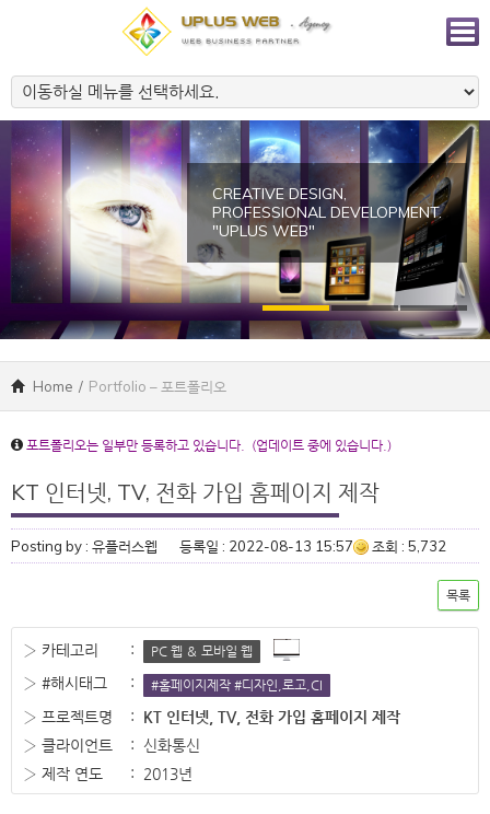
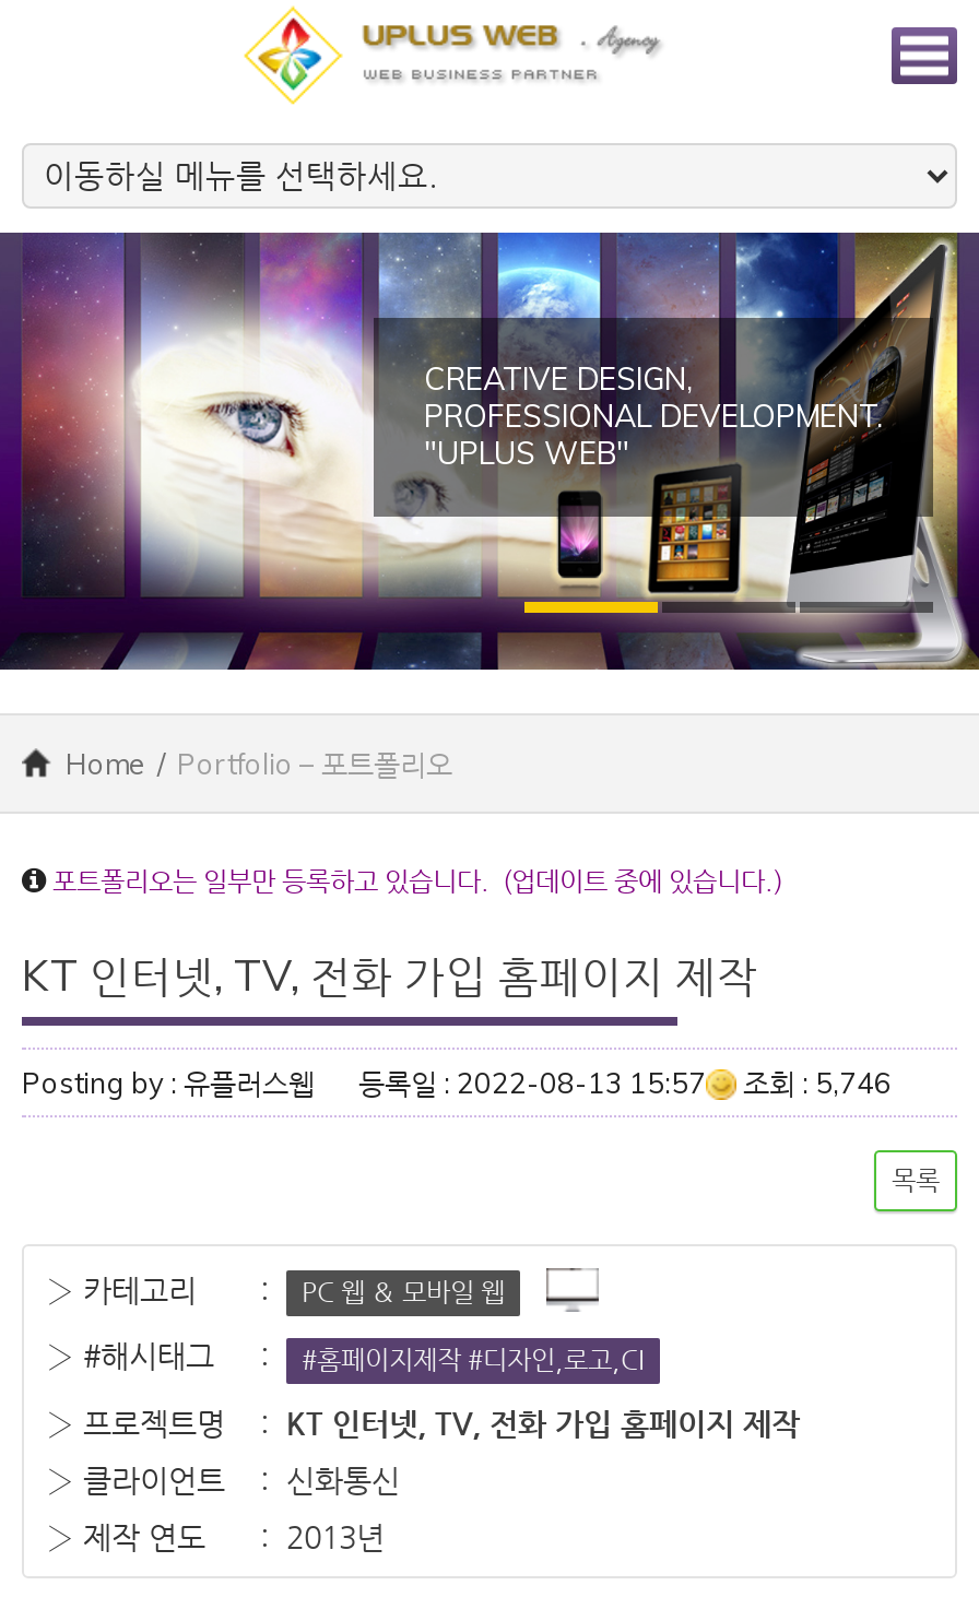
- Posting by : 유플러스웹 등록일 : 2022-08-13 15:57 조회 : 5,732
+ Posting by : 유플러스웹 등록일 : 2022-08-13 15:57 조회 : 5,746
